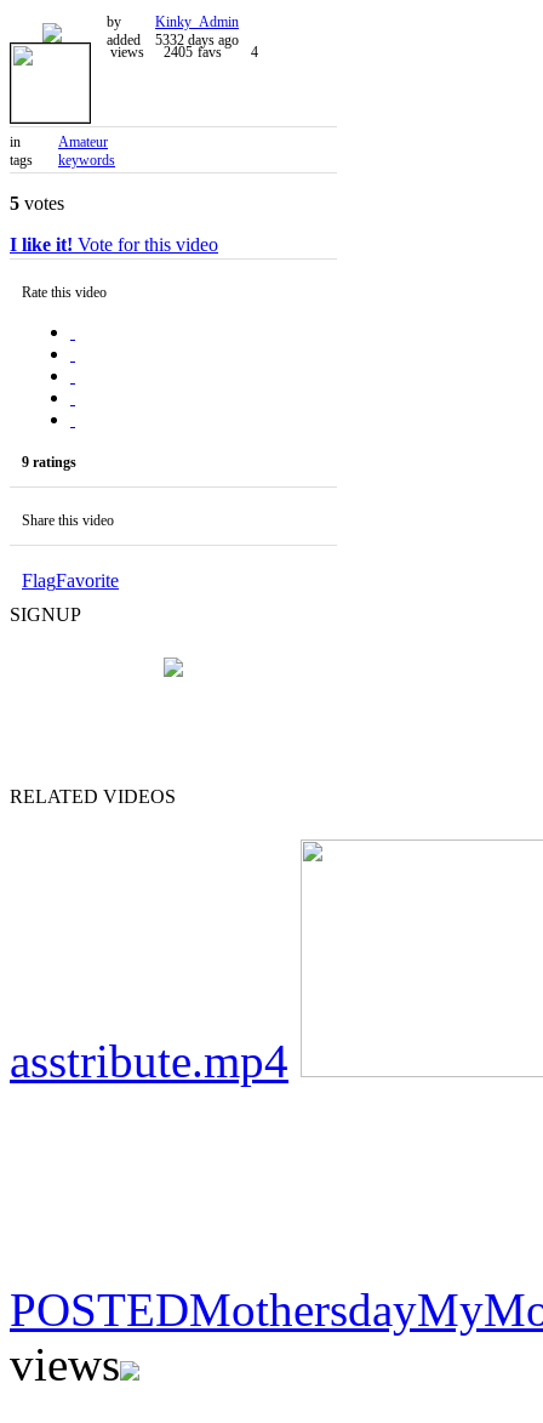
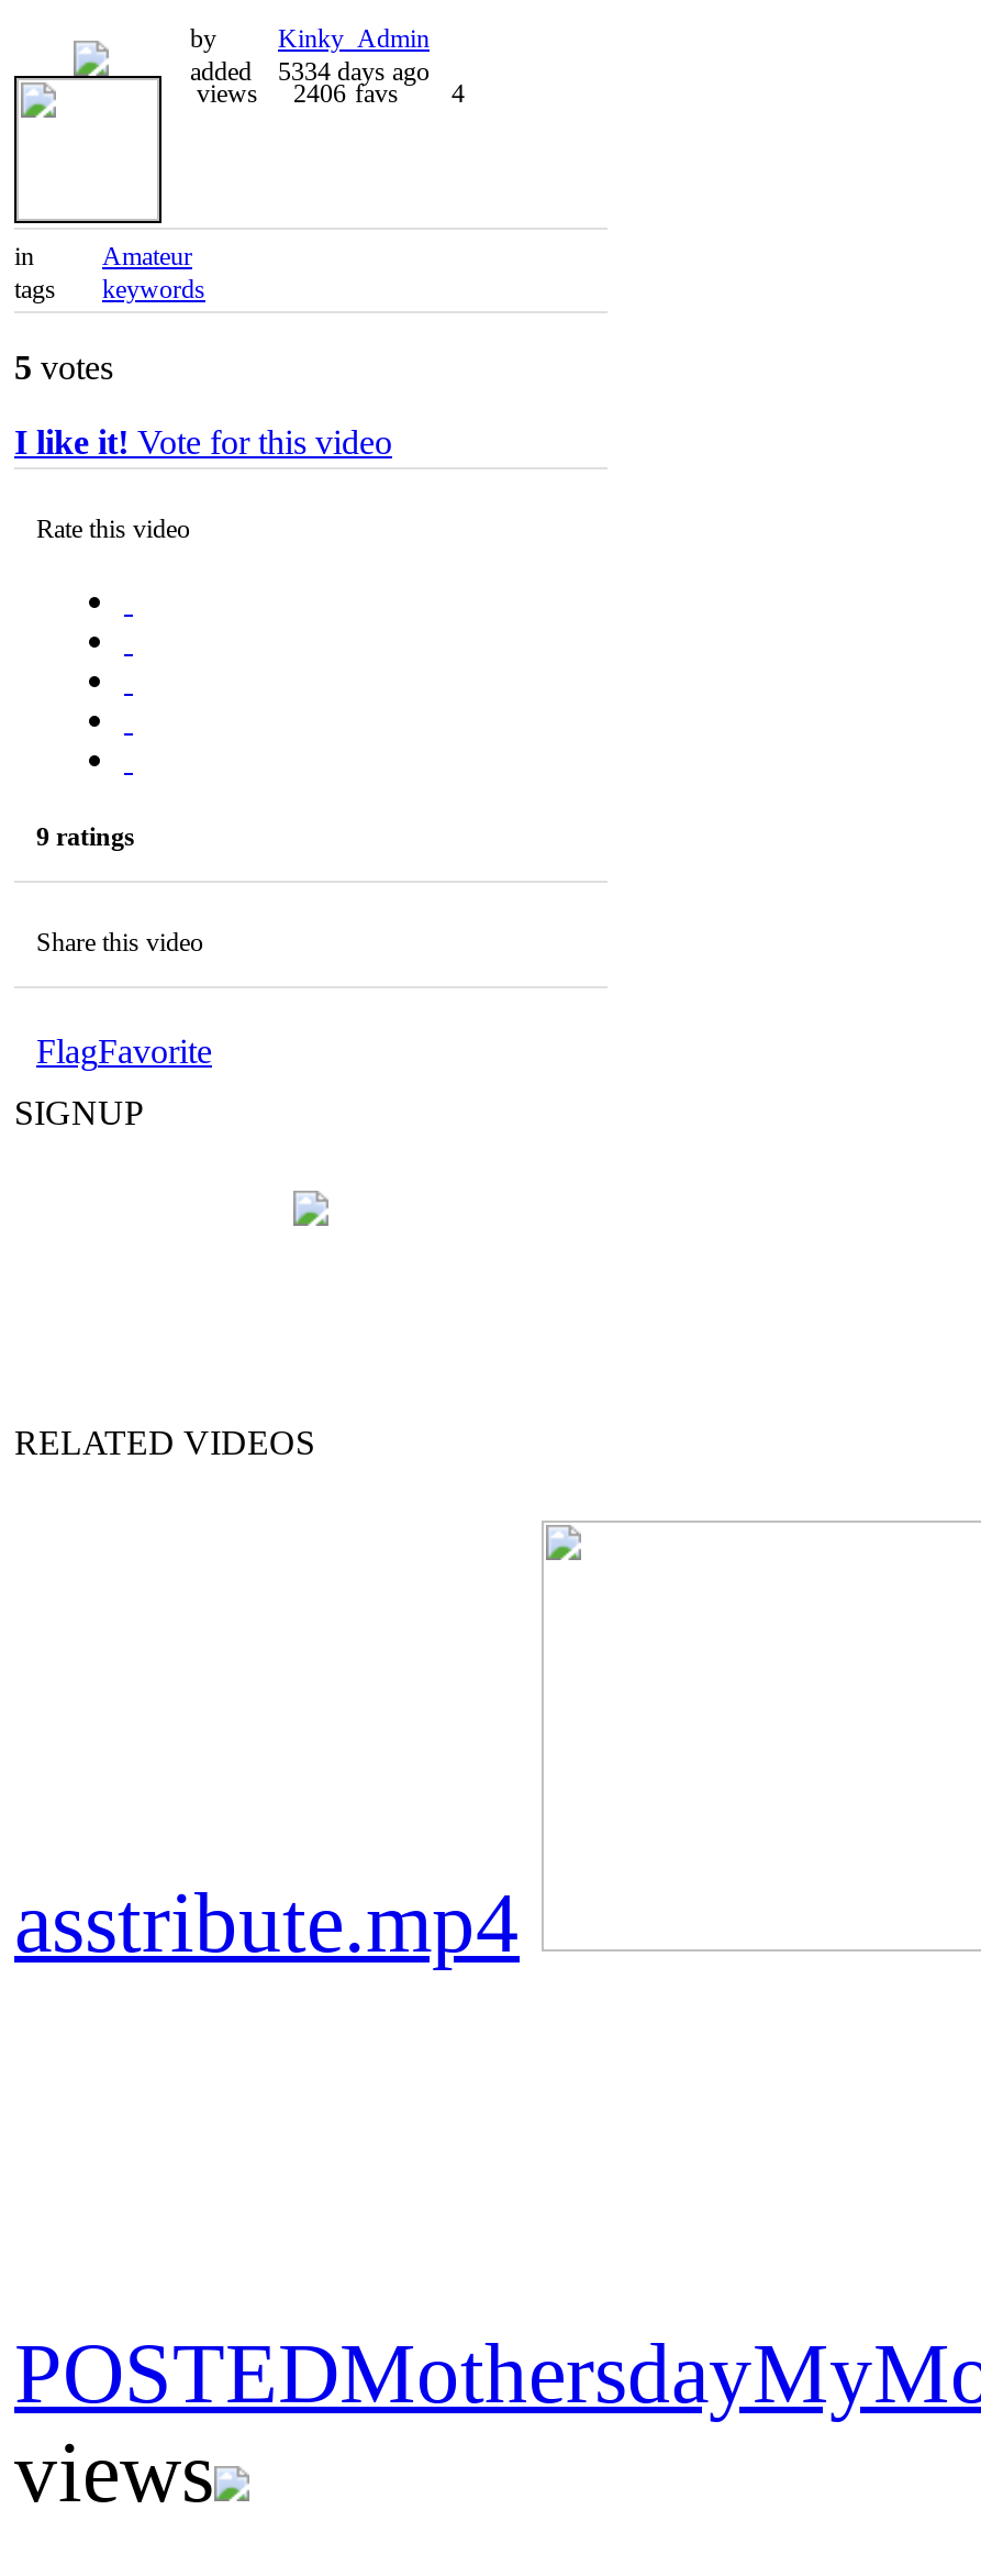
- added 5332 days ago
+ added 5334 days ago

- views 2405 favs 4
+ views 2406 favs 4
